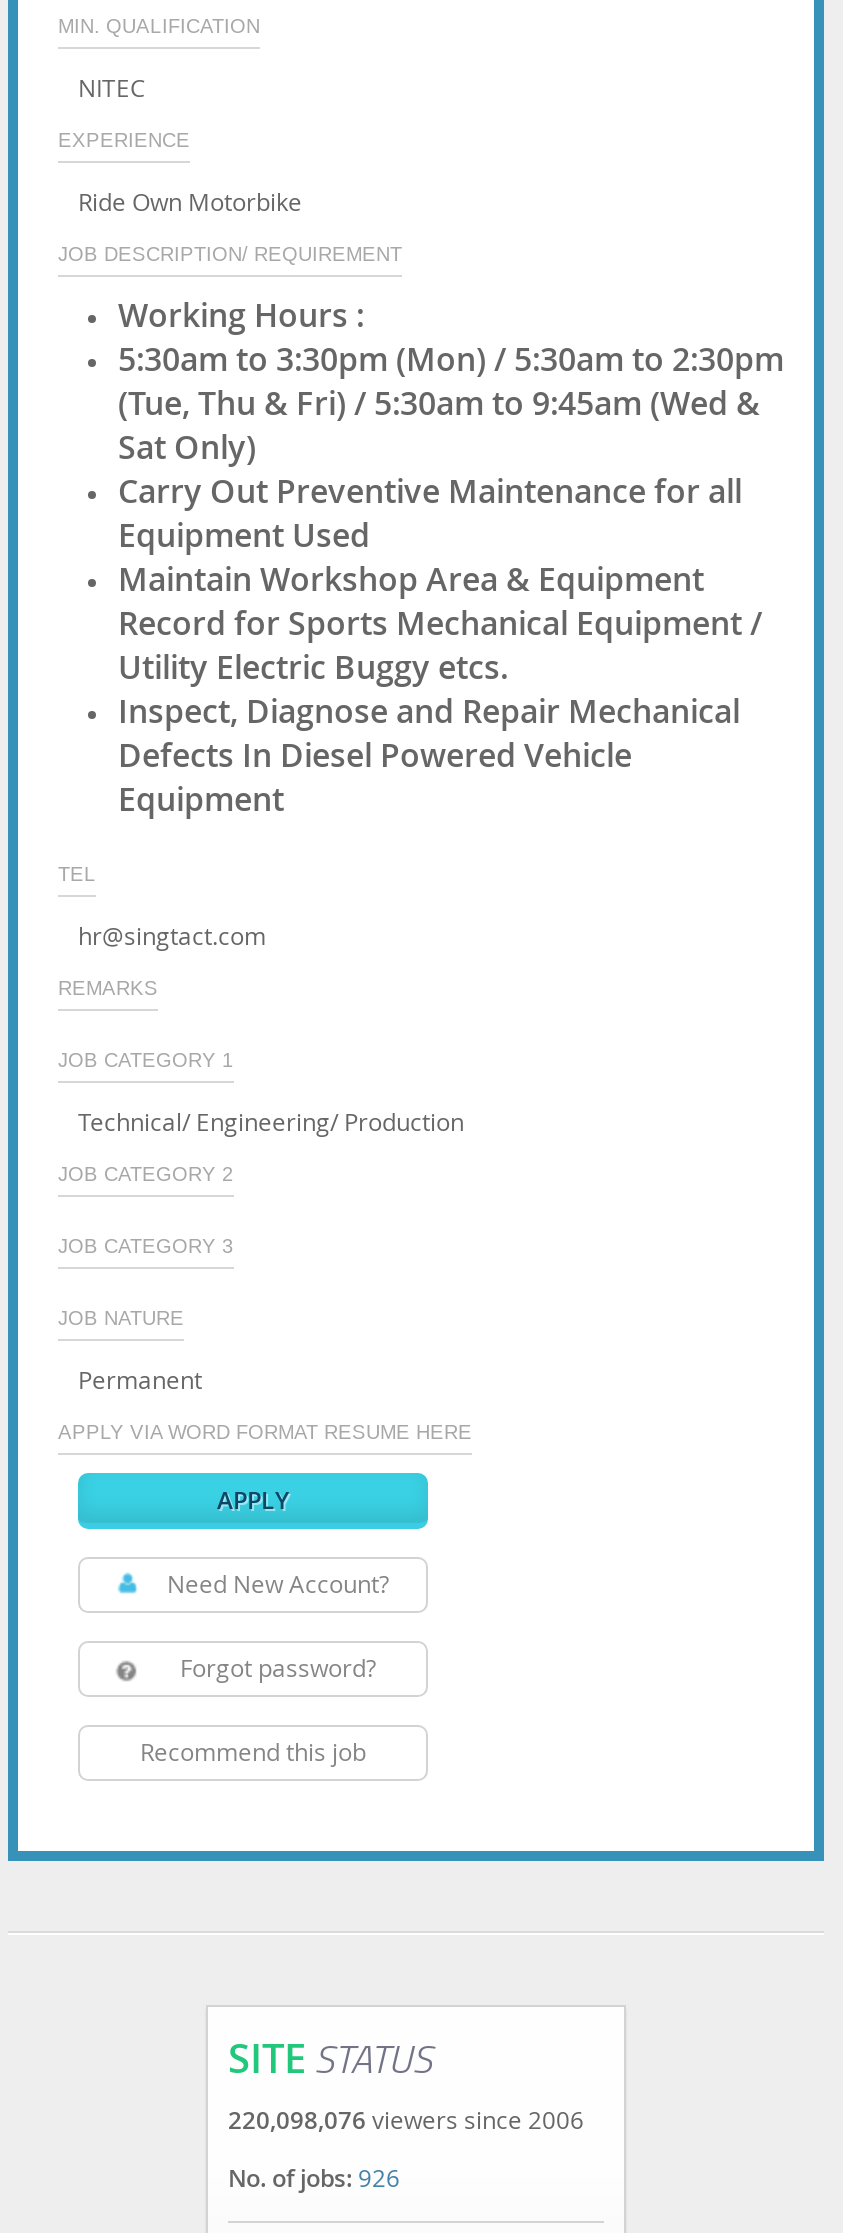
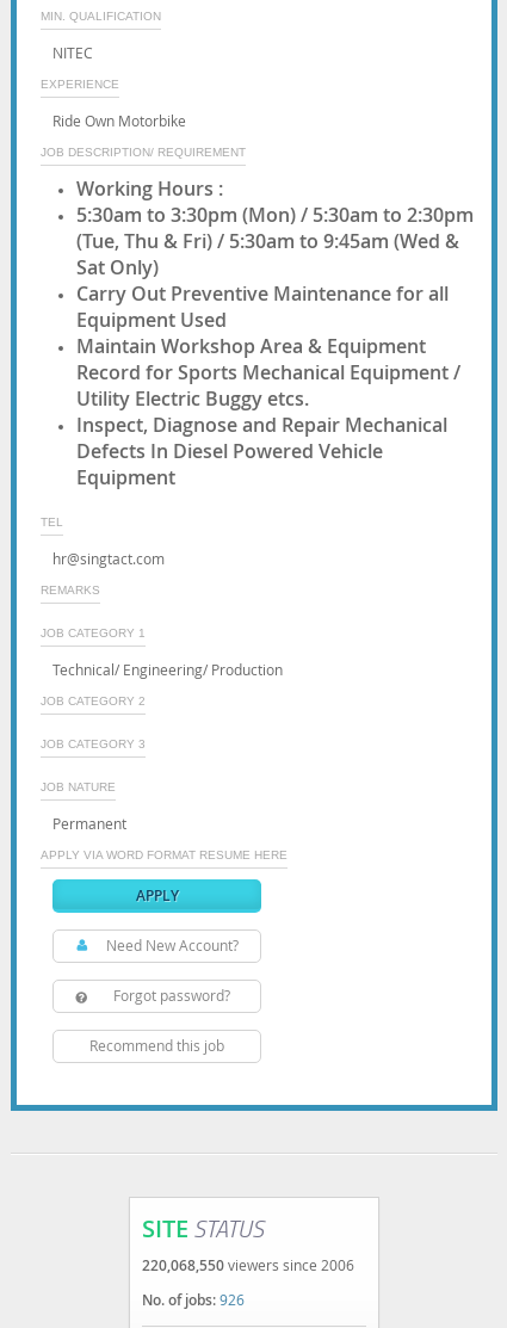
- 220,098,076 viewers since 2006
+ 220,068,550 viewers since 2006
